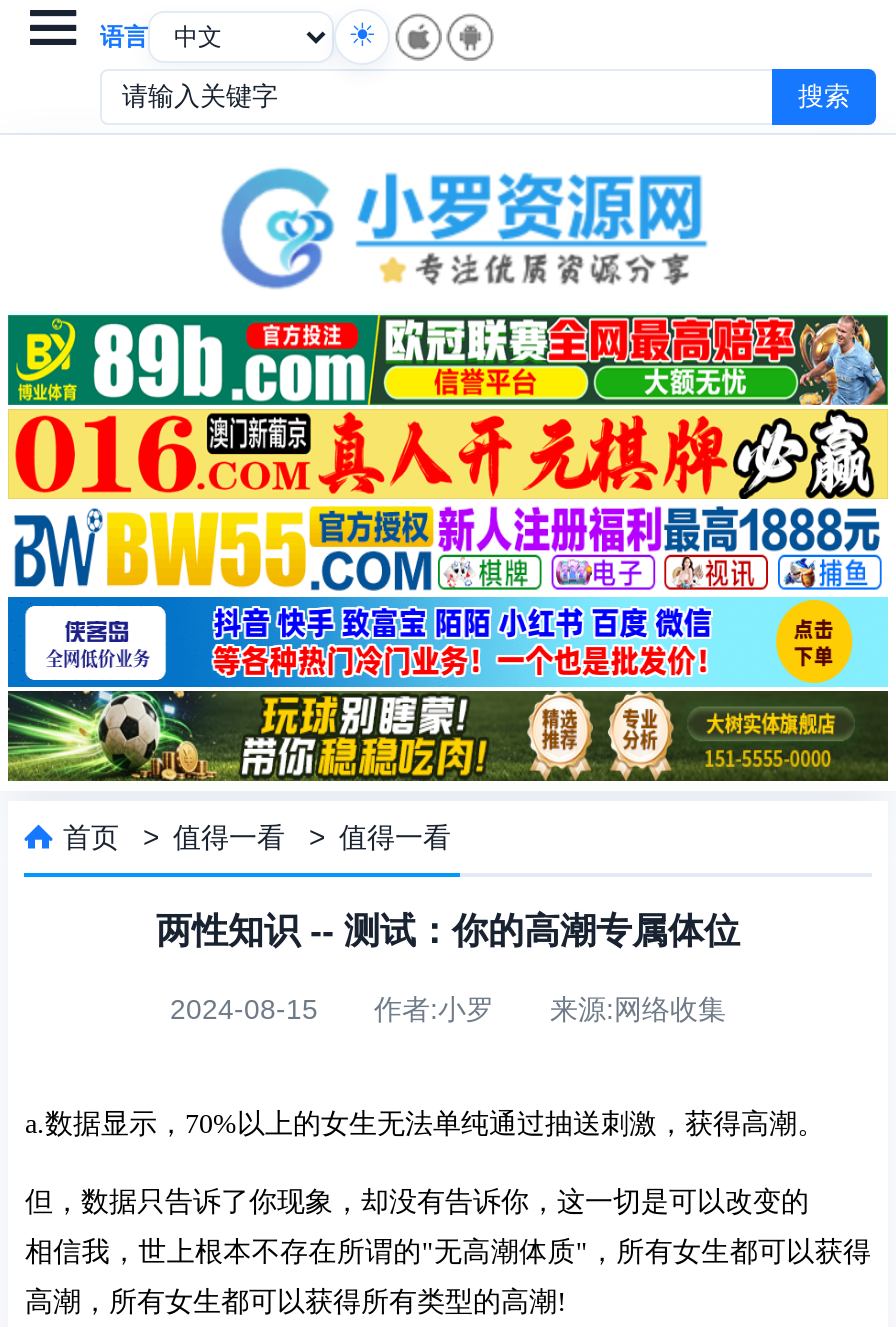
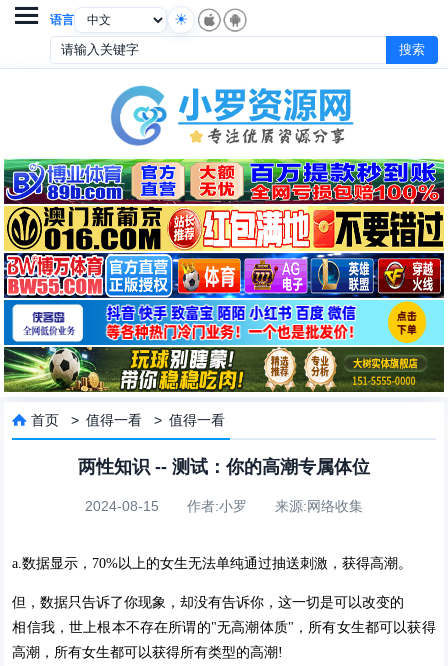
- [image]
+ [image]
